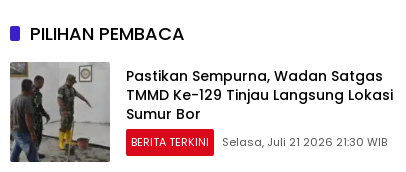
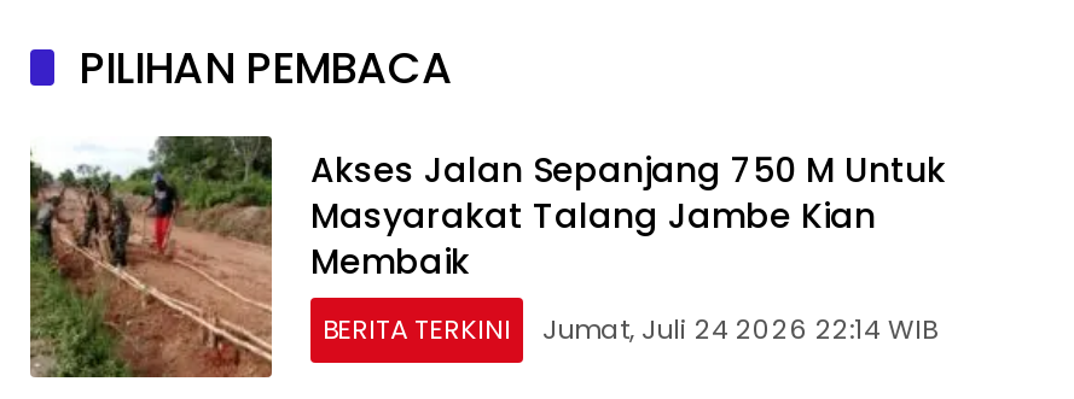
- [image]
- Pastikan Sempurna, Wadan Satgas
- TMMD Ke-129 Tinjau Langsung Lokasi
- Sumur Bor
+ [image]
+ Akses Jalan Sepanjang 750 M Untuk
+ Masyarakat Talang Jambe Kian
+ Membaik

- Selasa, Juli 21 2026 21:30 WIB
+ Jumat, Juli 24 2026 22:14 WIB
